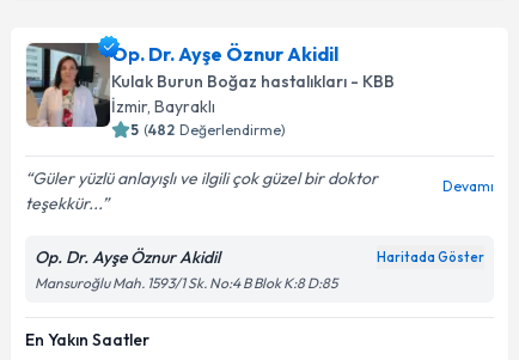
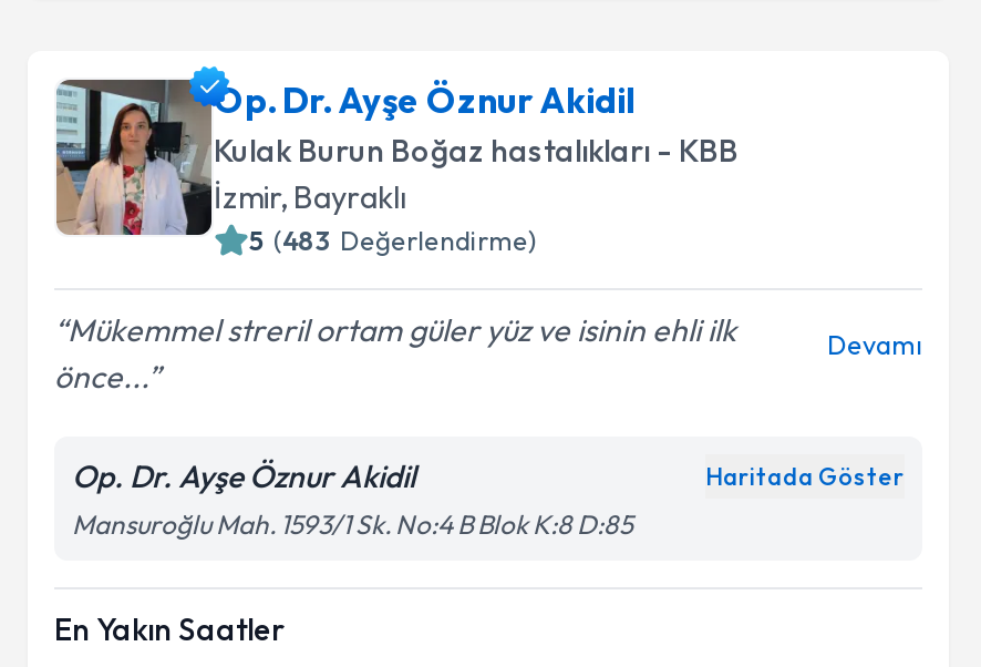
- 5 (482 Değerlendirme)
+ 5 (483 Değerlendirme)

- Güler yüzlü anlayışlı ve ilgili çok güzel bir doktor
- teşekkür...
+ Mükemmel streril ortam güler yüz ve isinin ehli ilk
+ önce...
